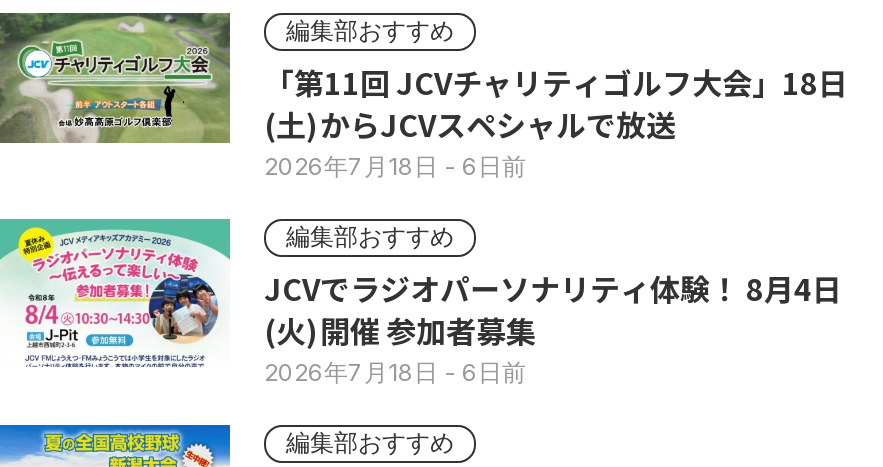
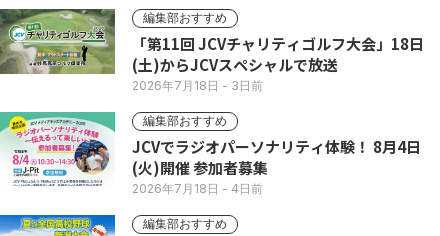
- 2026年7月18日- 6日前
+ 2026年7月18日- 3日前

- 2026年7月18日- 6日前
+ 2026年7月18日- 4日前
